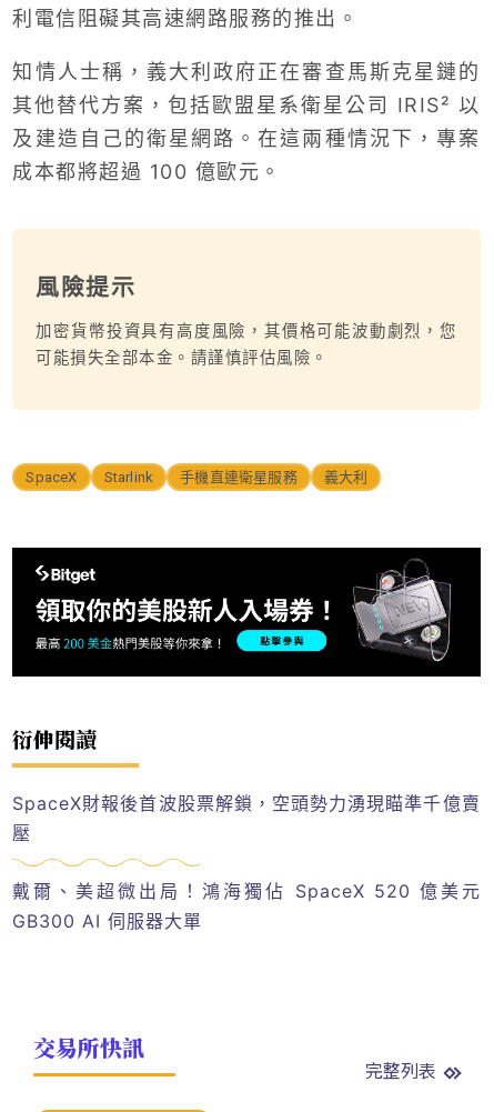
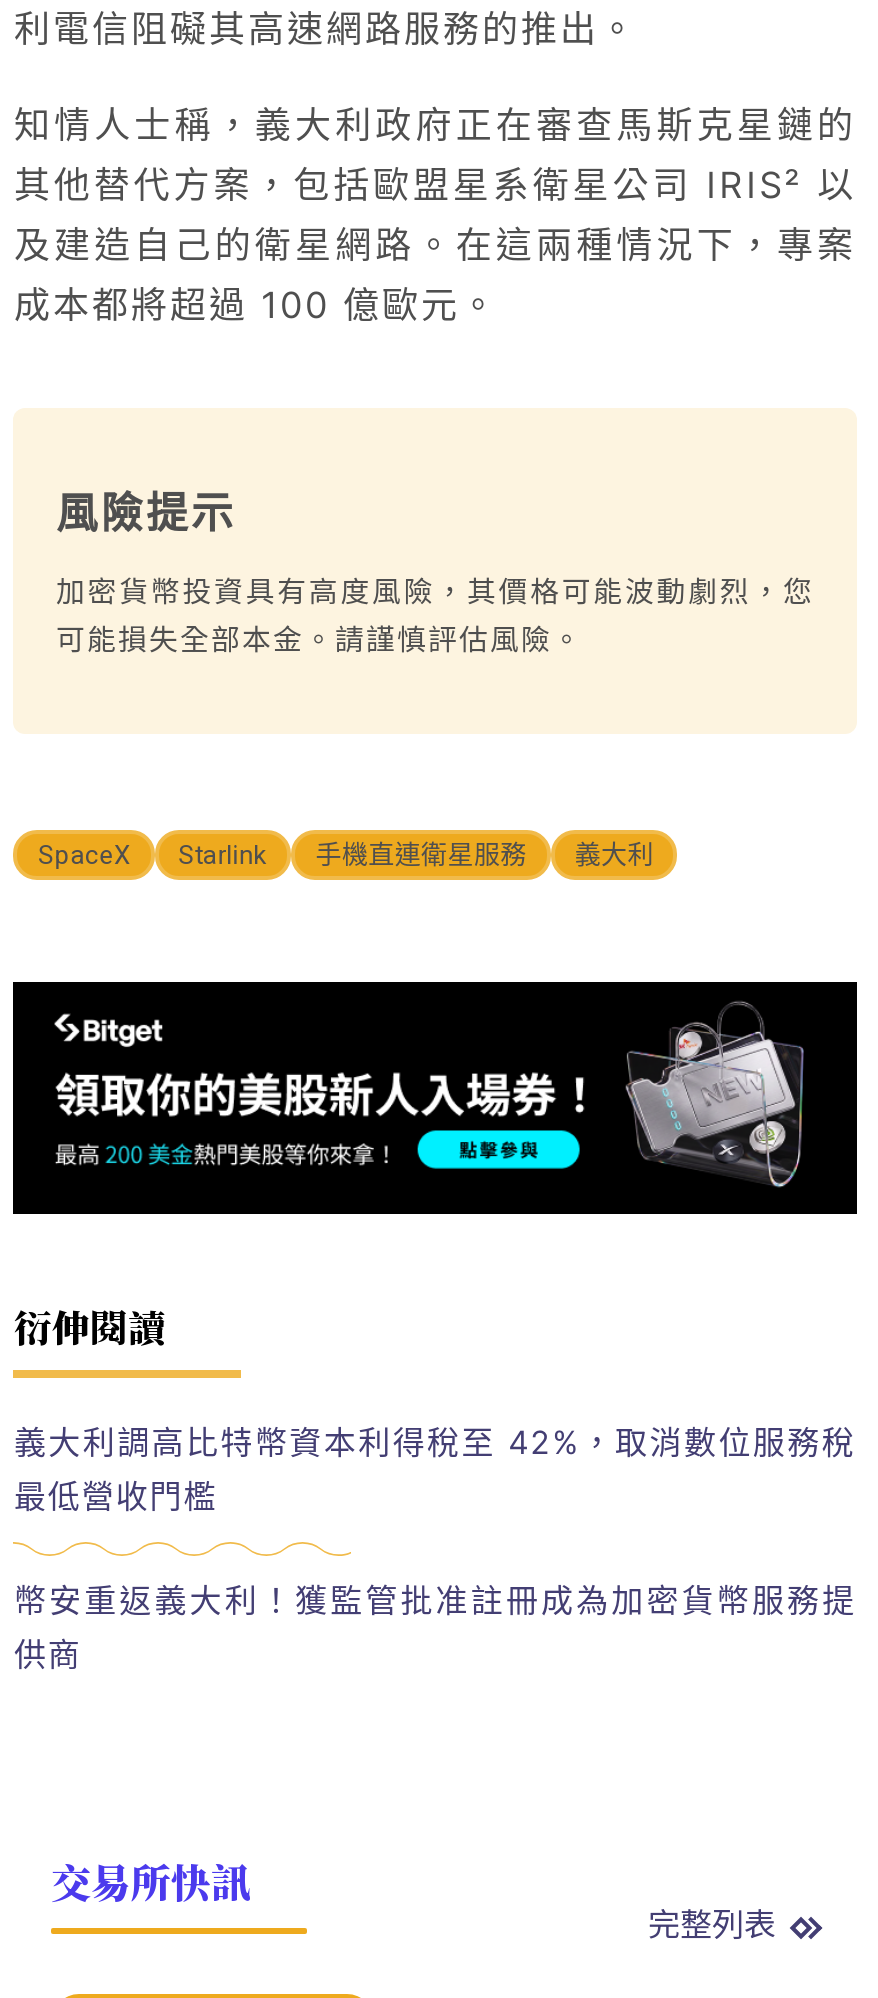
- SpaceX財報後首波股票解鎖，空頭勢力湧現瞄準千億賣
- 壓
+ 義大利調高比特幣資本利得稅至 42%，取消數位服務稅
+ 最低營收門檻

- 戴爾、美超微出局！鴻海獨佔 SpaceX 520 億美元
- GB300 AI 伺服器大單
+ 幣安重返義大利！獲監管批准註冊成為加密貨幣服務提
+ 供商
